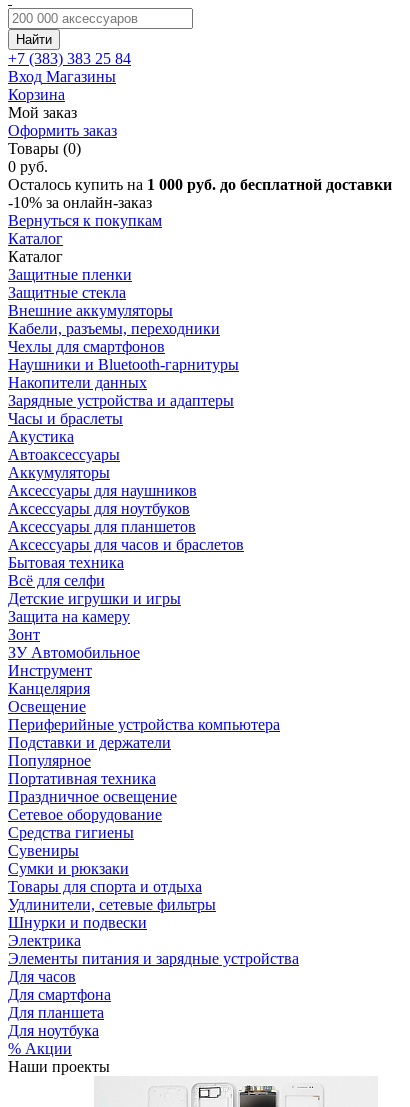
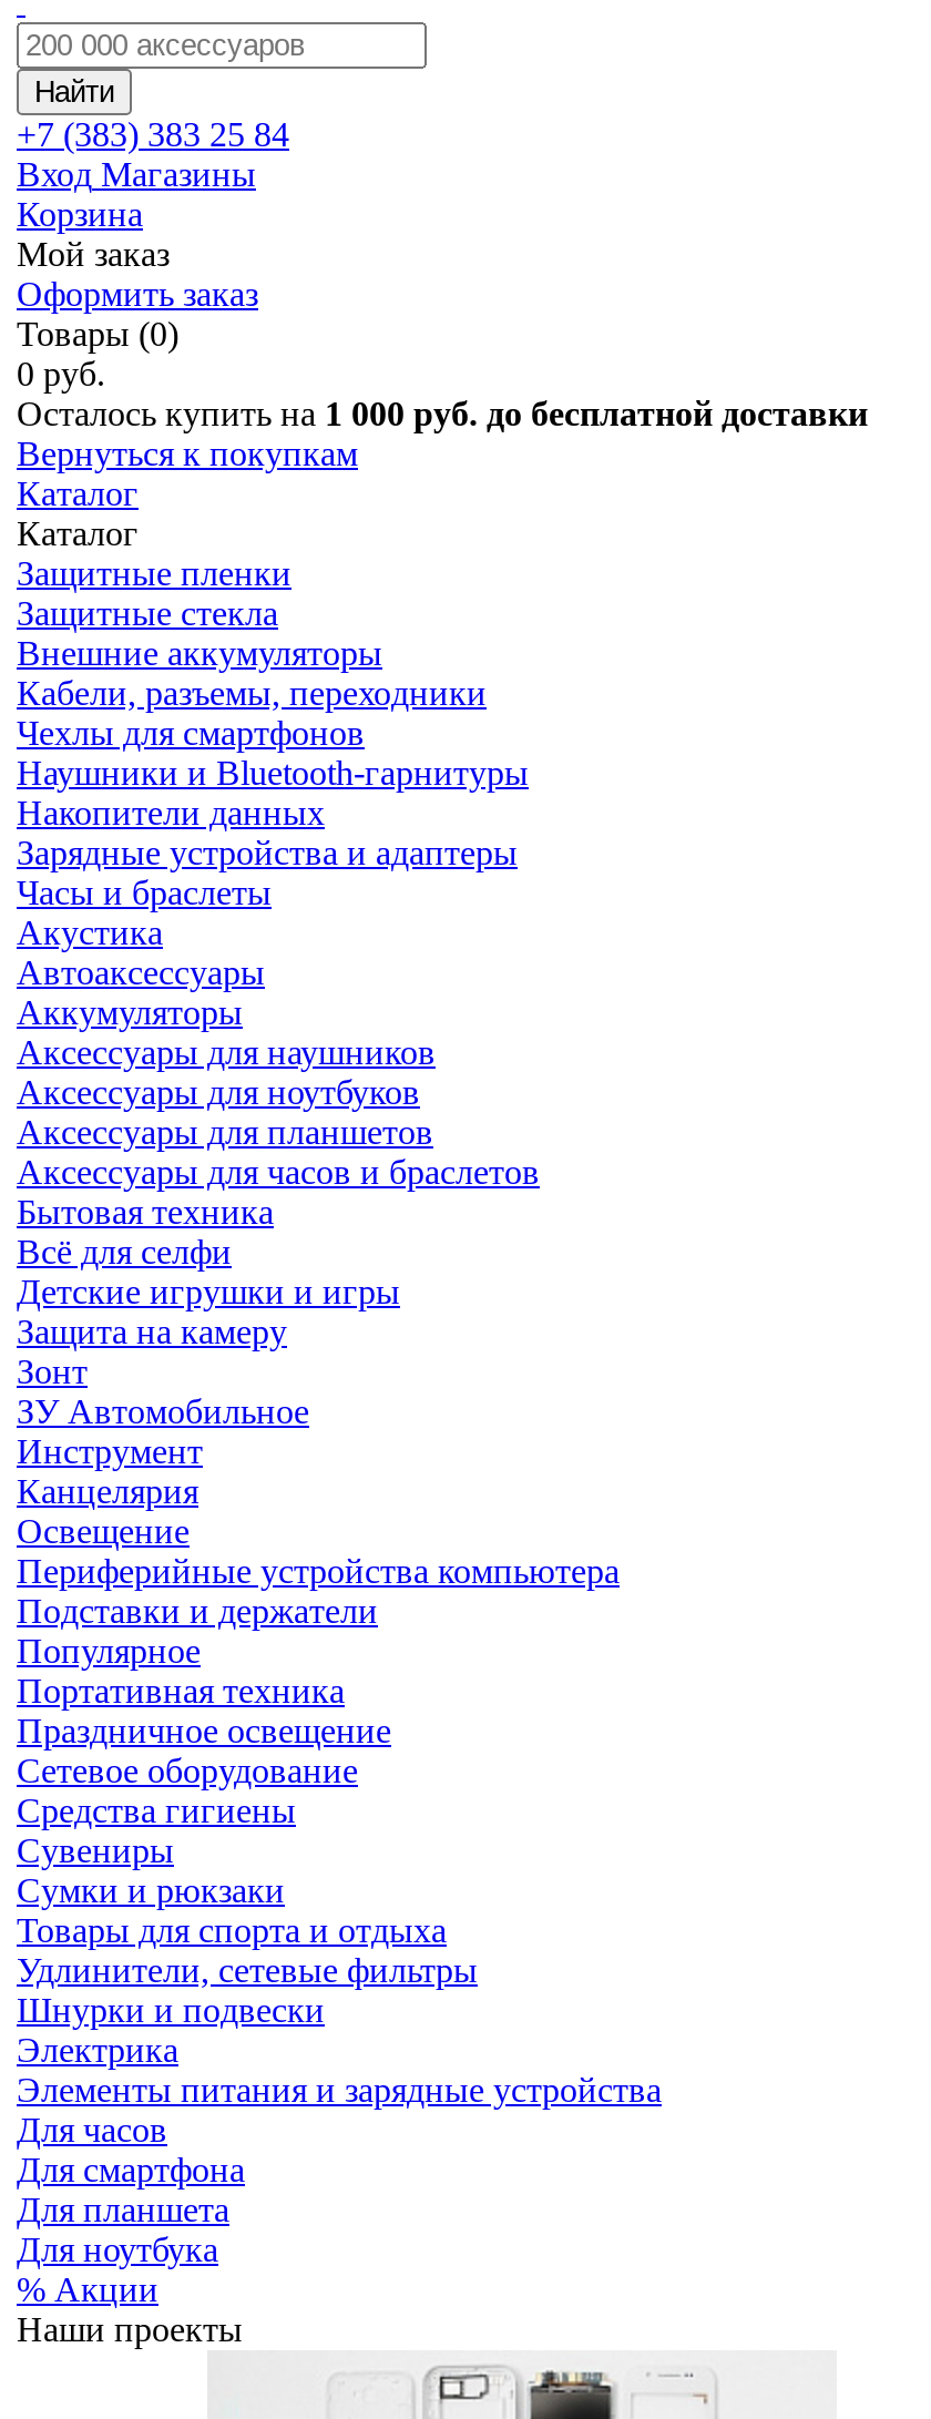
- -10% за онлайн-заказ
